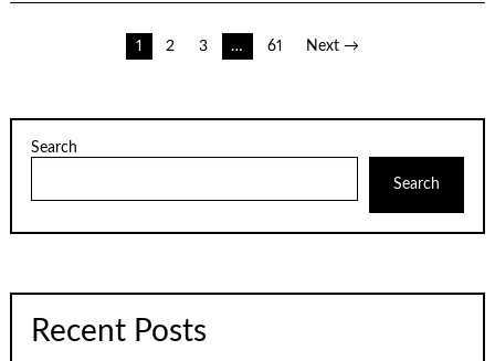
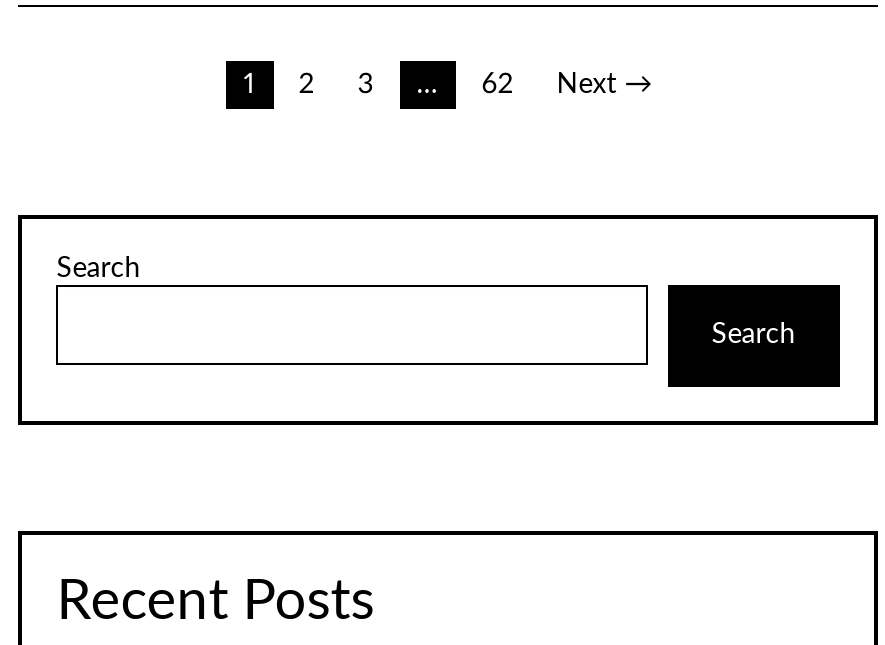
- 61
+ 62
